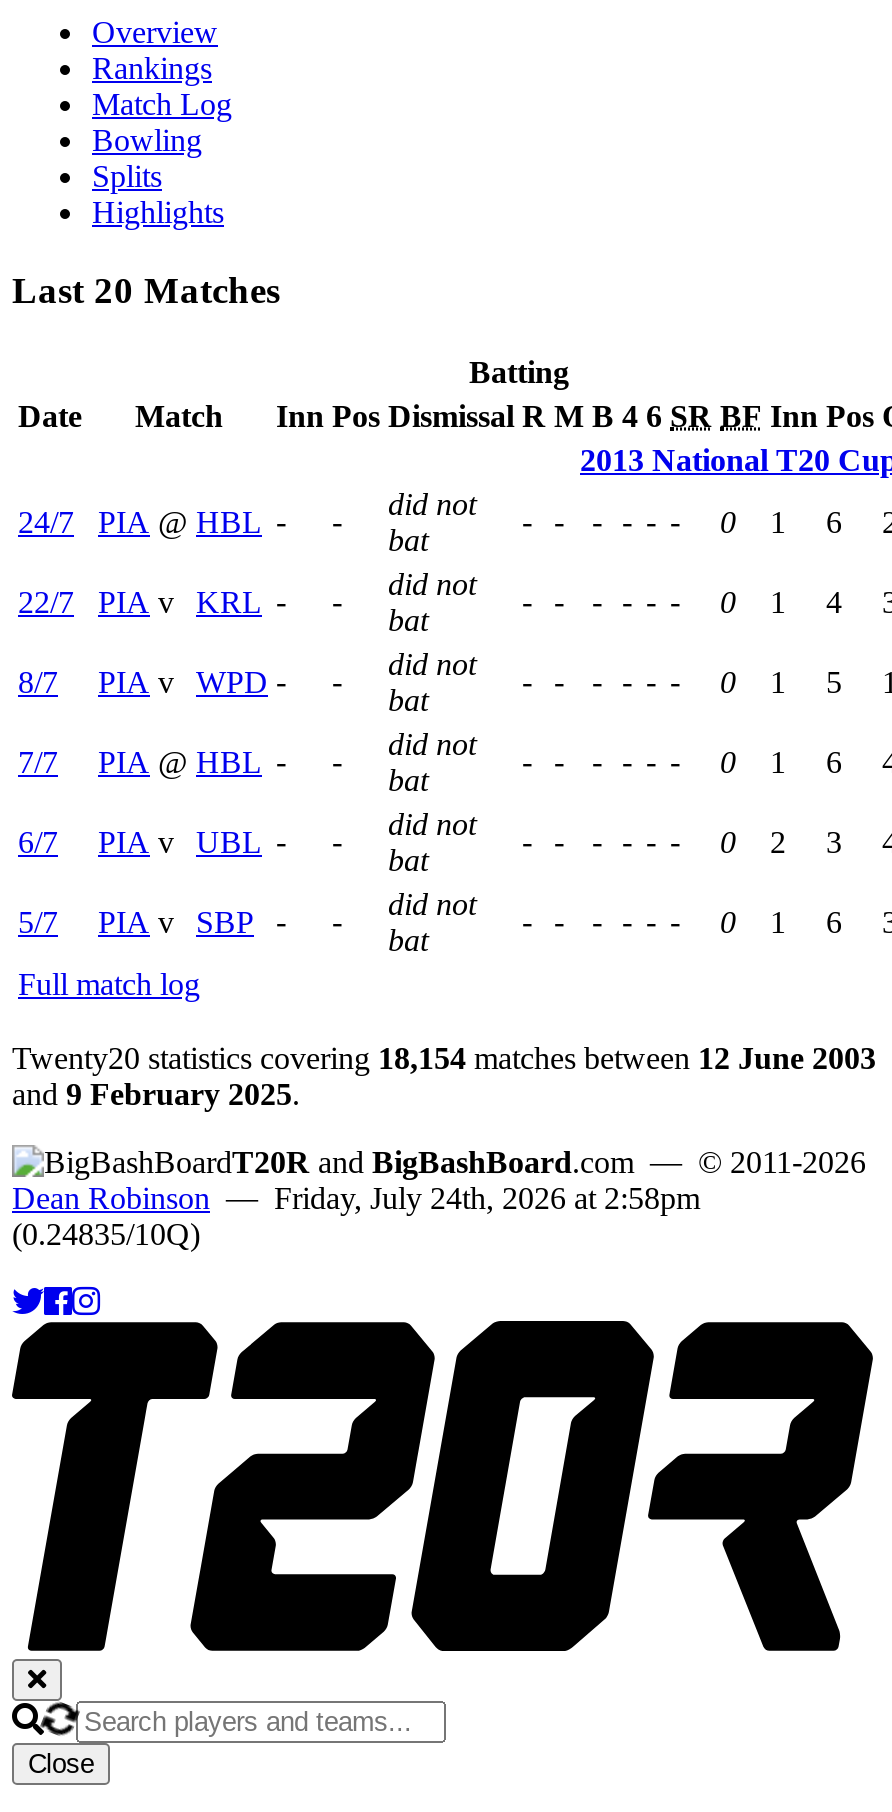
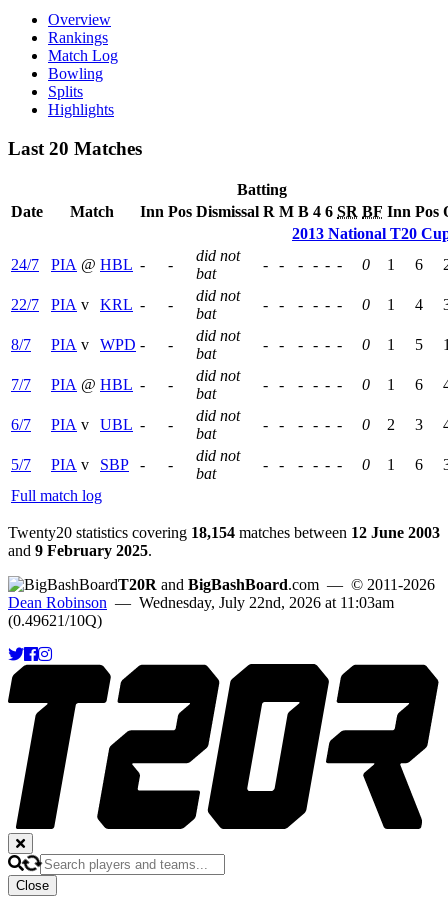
- Dean Robinson — Friday, July 24th, 2026 at 2:58pm
- (0.24835/10Q)
+ Dean Robinson — Wednesday, July 22nd, 2026 at 11:03am
+ (0.49621/10Q)
